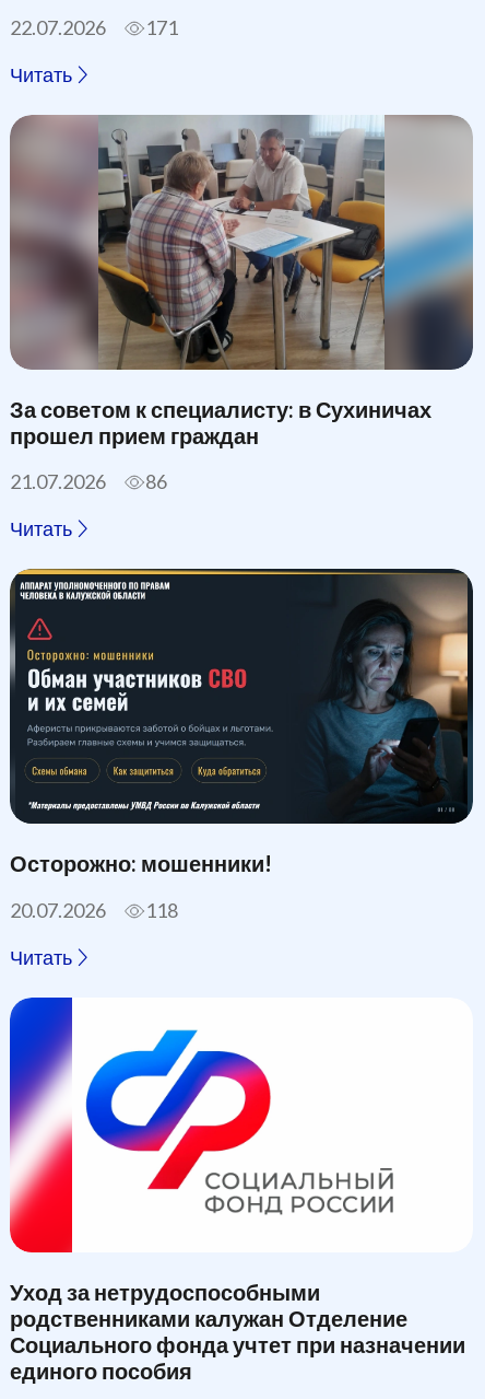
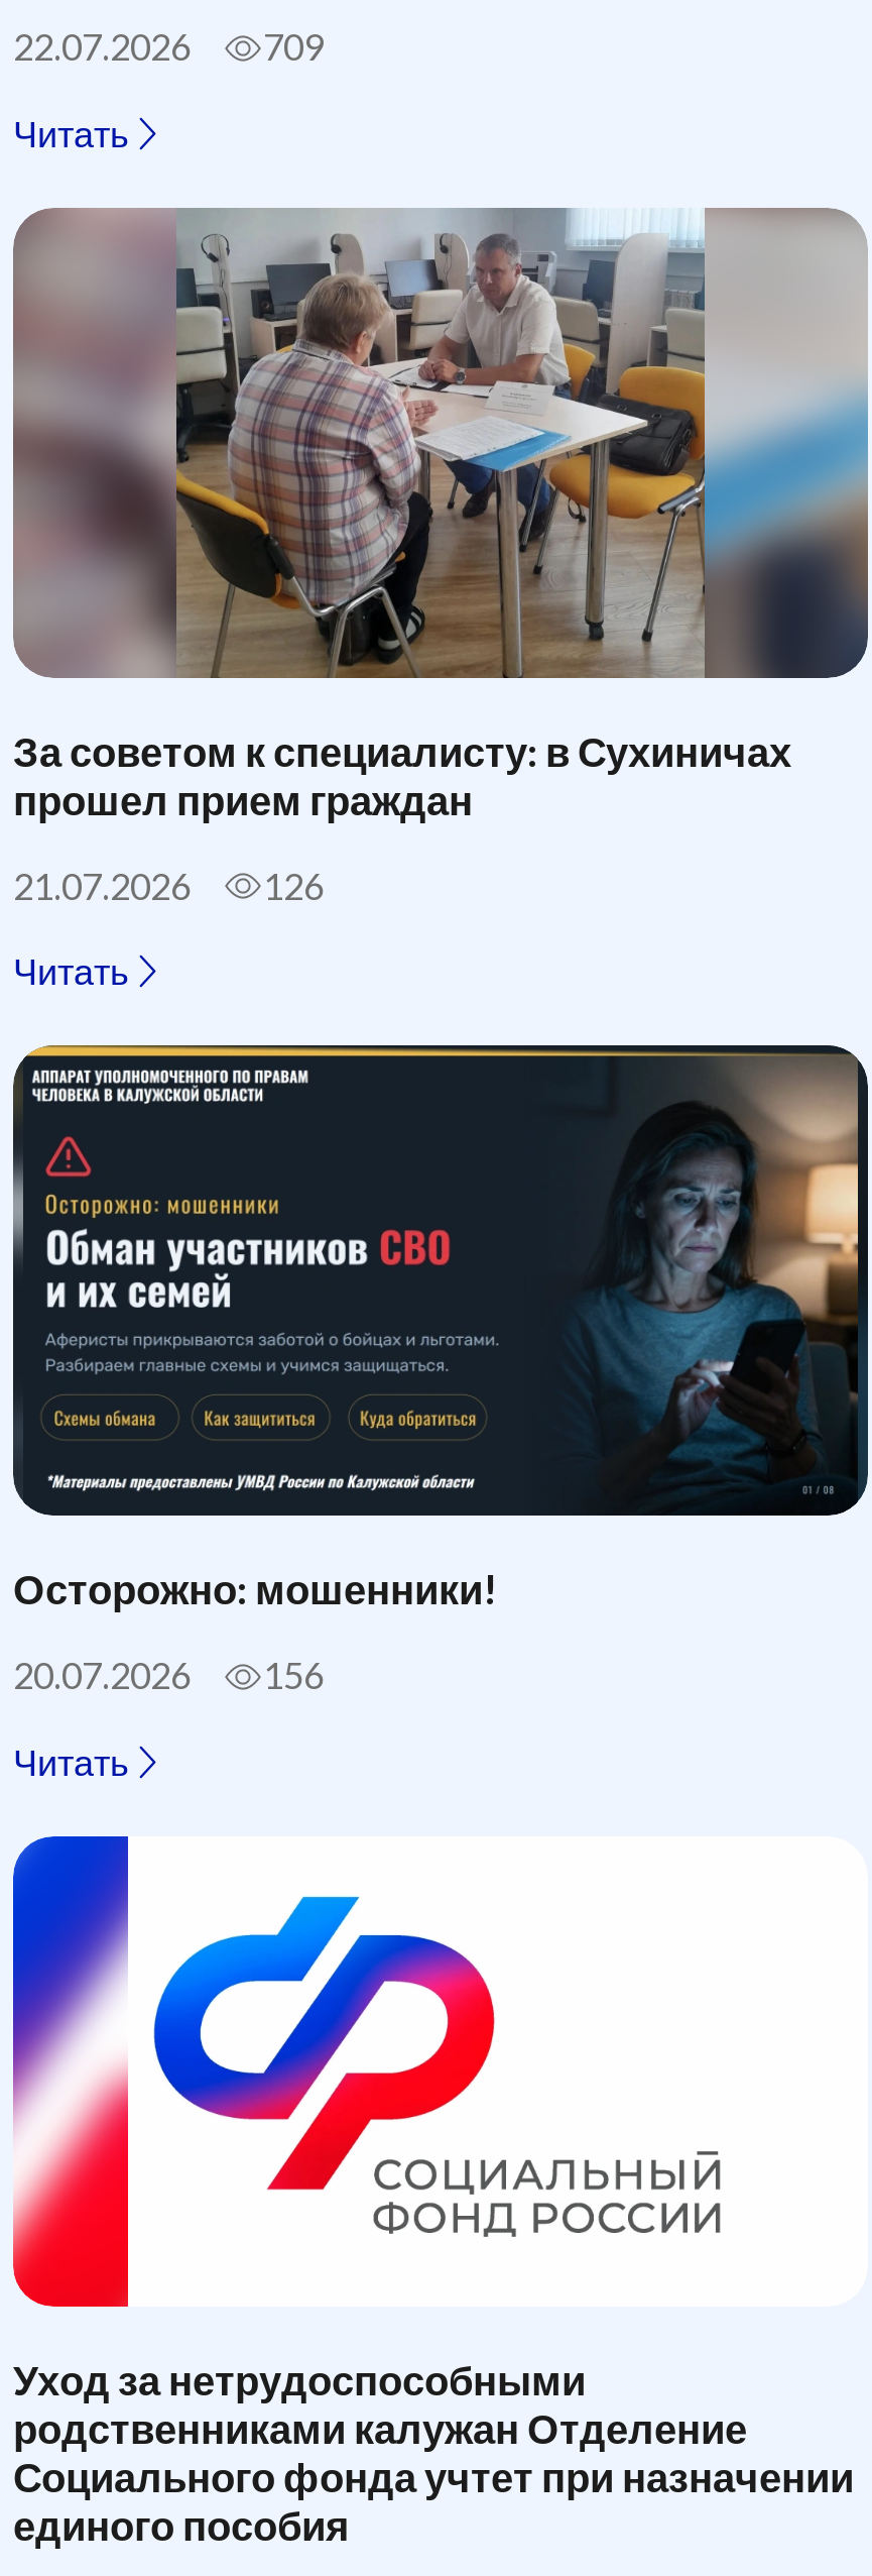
- 22.07.2026 171
+ 22.07.2026 709

- 21.07.2026 86
+ 21.07.2026 126

- 20.07.2026 118
+ 20.07.2026 156
